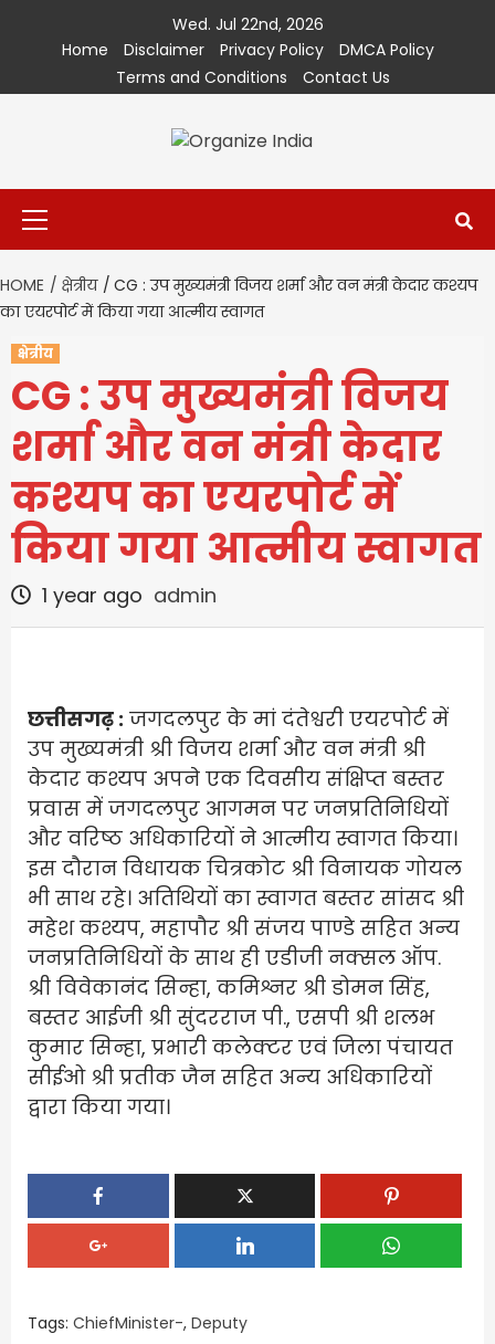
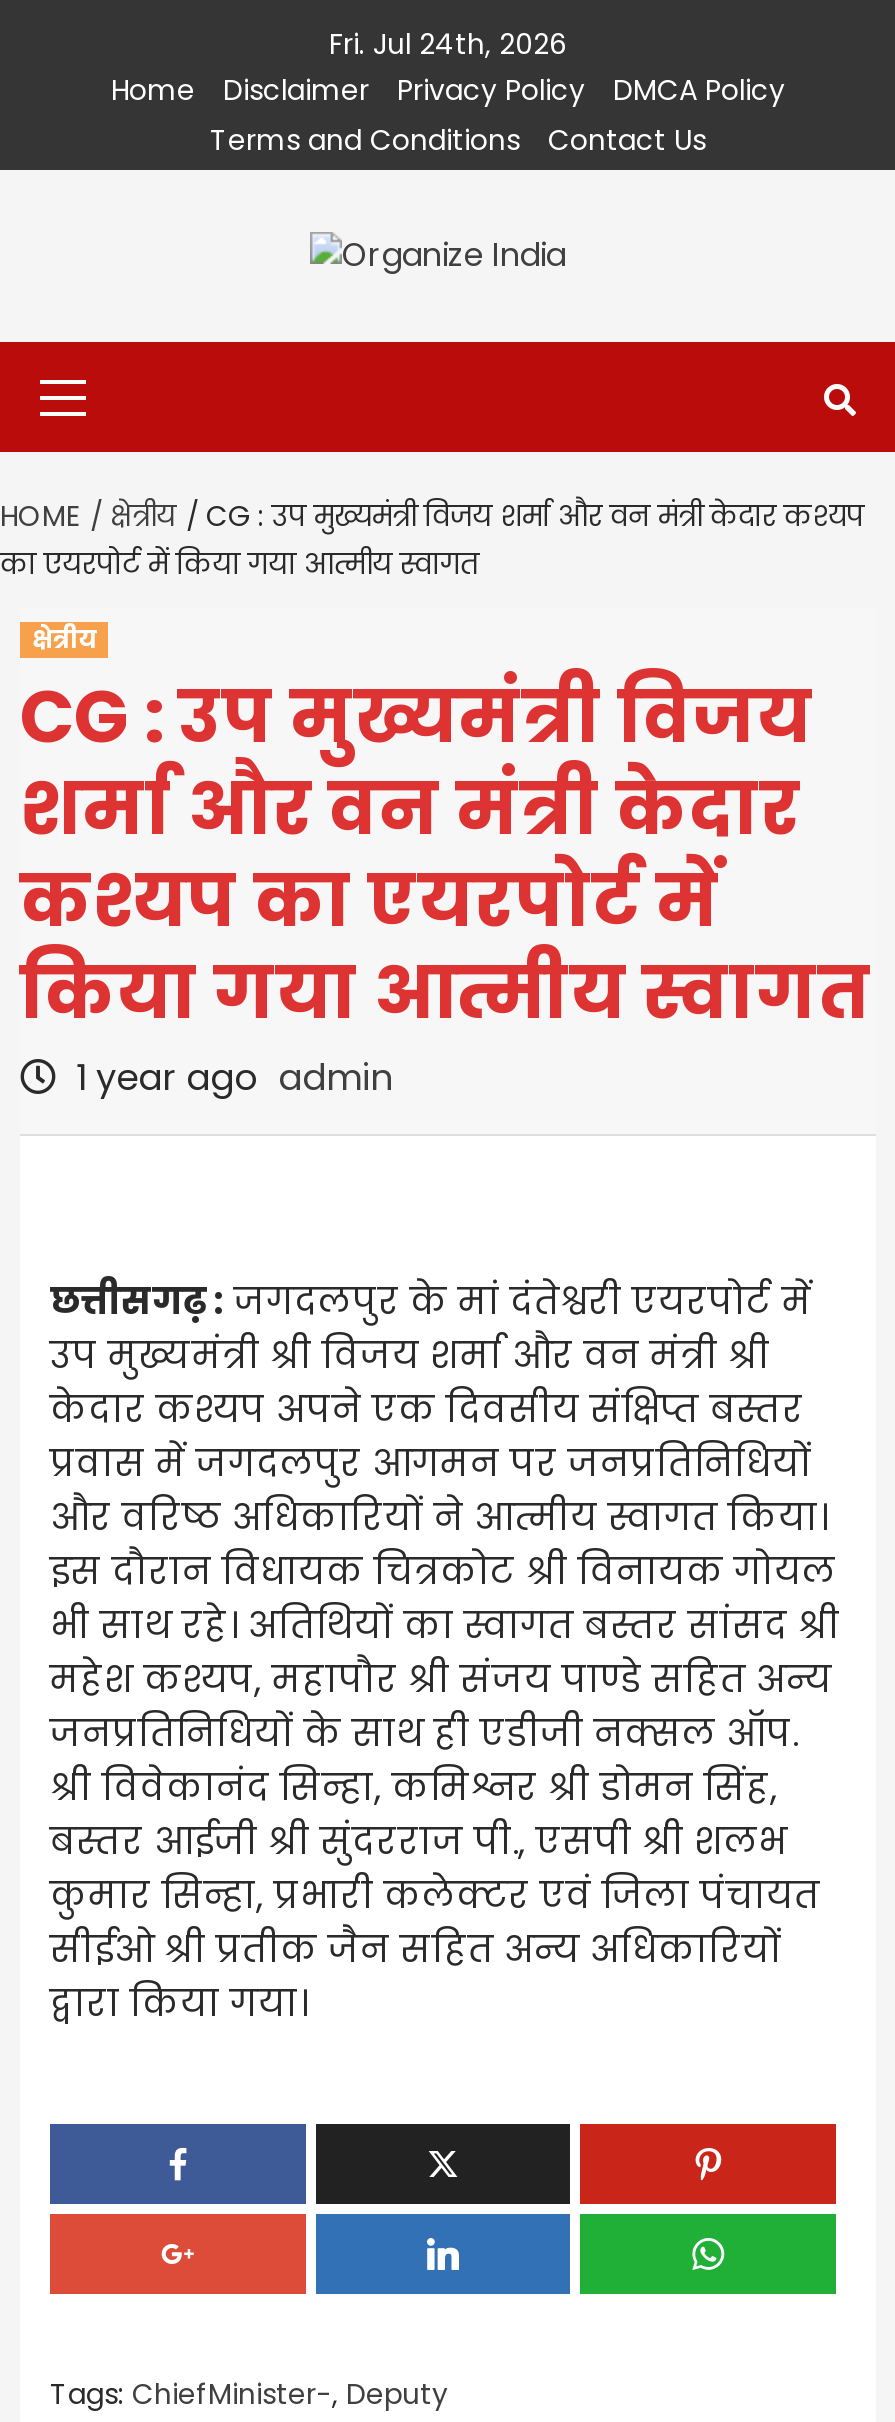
- Wed. Jul 22nd, 2026
+ Fri. Jul 24th, 2026
